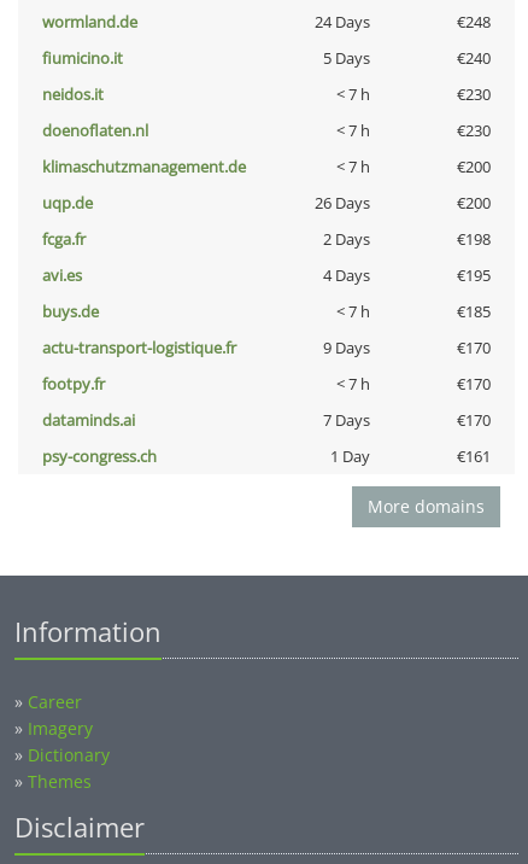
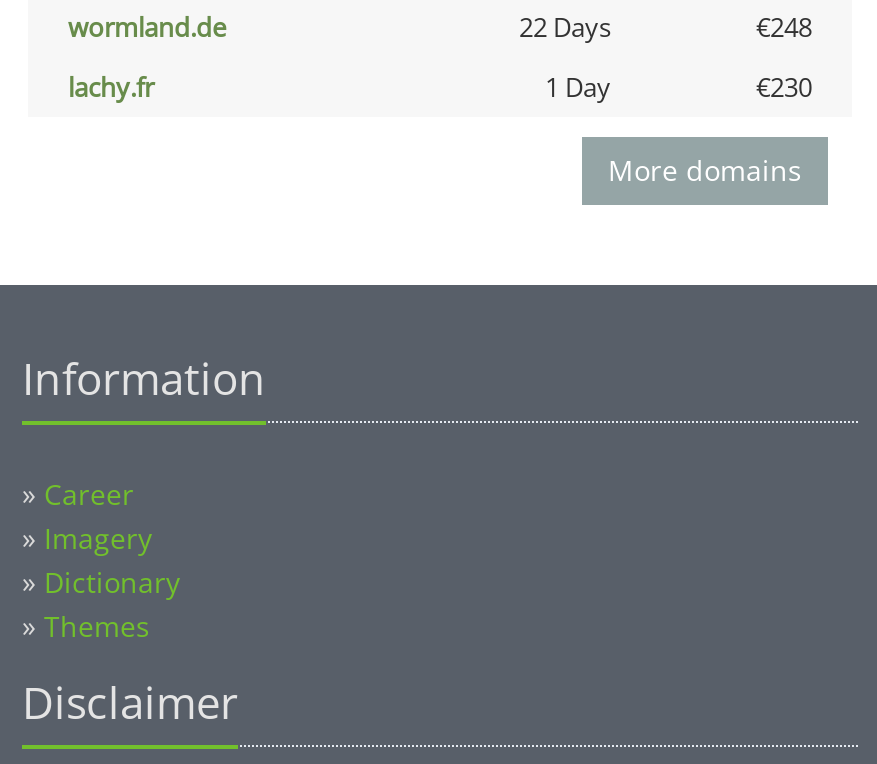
- 24 Days
+ 22 Days

- fiumicino.it
- 5 Days
- €240
- neidos.it
- < 7 h
+ lachy.fr
+ 1 Day

- doenoflaten.nl
- < 7 h
- €230
- klimaschutzmanagement.de
- < 7 h
- €200
- uqp.de
- 26 Days
- €200
- fcga.fr
- 2 Days
- €198
- avi.es
- 4 Days
- €195
- buys.de
- < 7 h
- €185
- actu-transport-logistique.fr
- 9 Days
- €170
- footpy.fr
- < 7 h
- €170
- dataminds.ai
- 7 Days
- €170
- psy-congress.ch
- 1 Day
- €161
